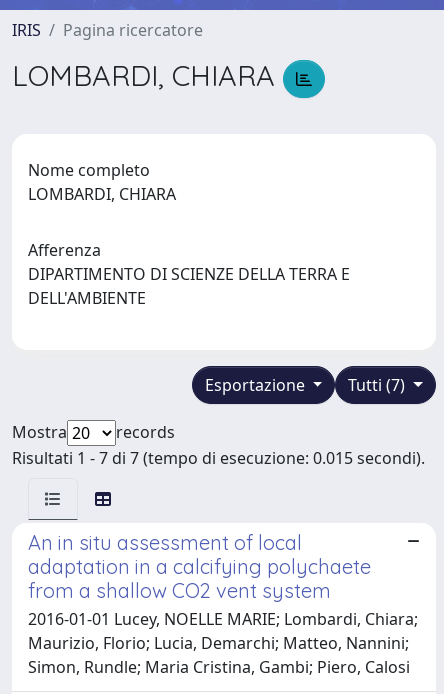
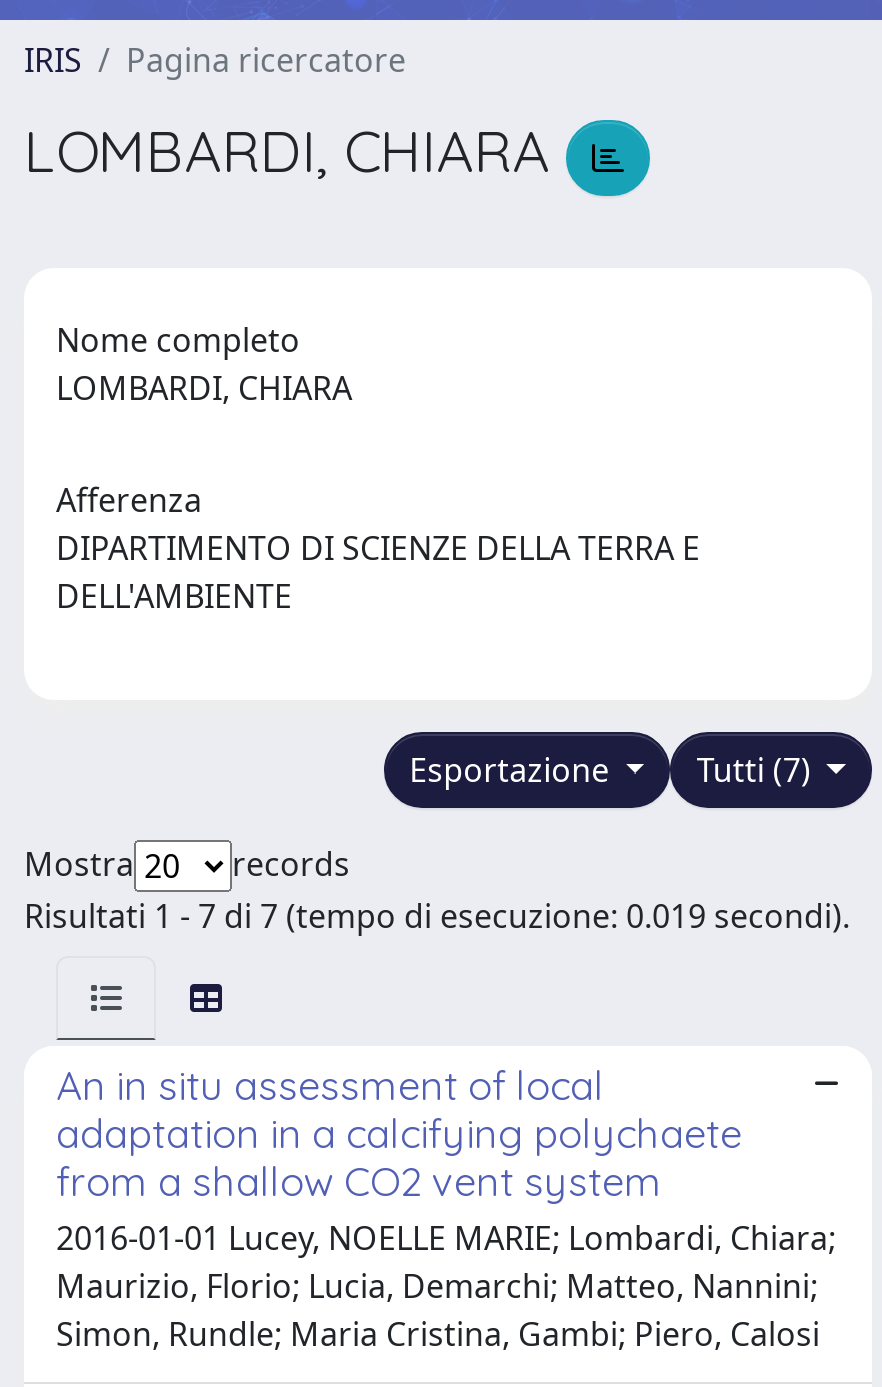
- Risultati 1 - 7 di 7 (tempo di esecuzione: 0.015 secondi).
+ Risultati 1 - 7 di 7 (tempo di esecuzione: 0.019 secondi).
